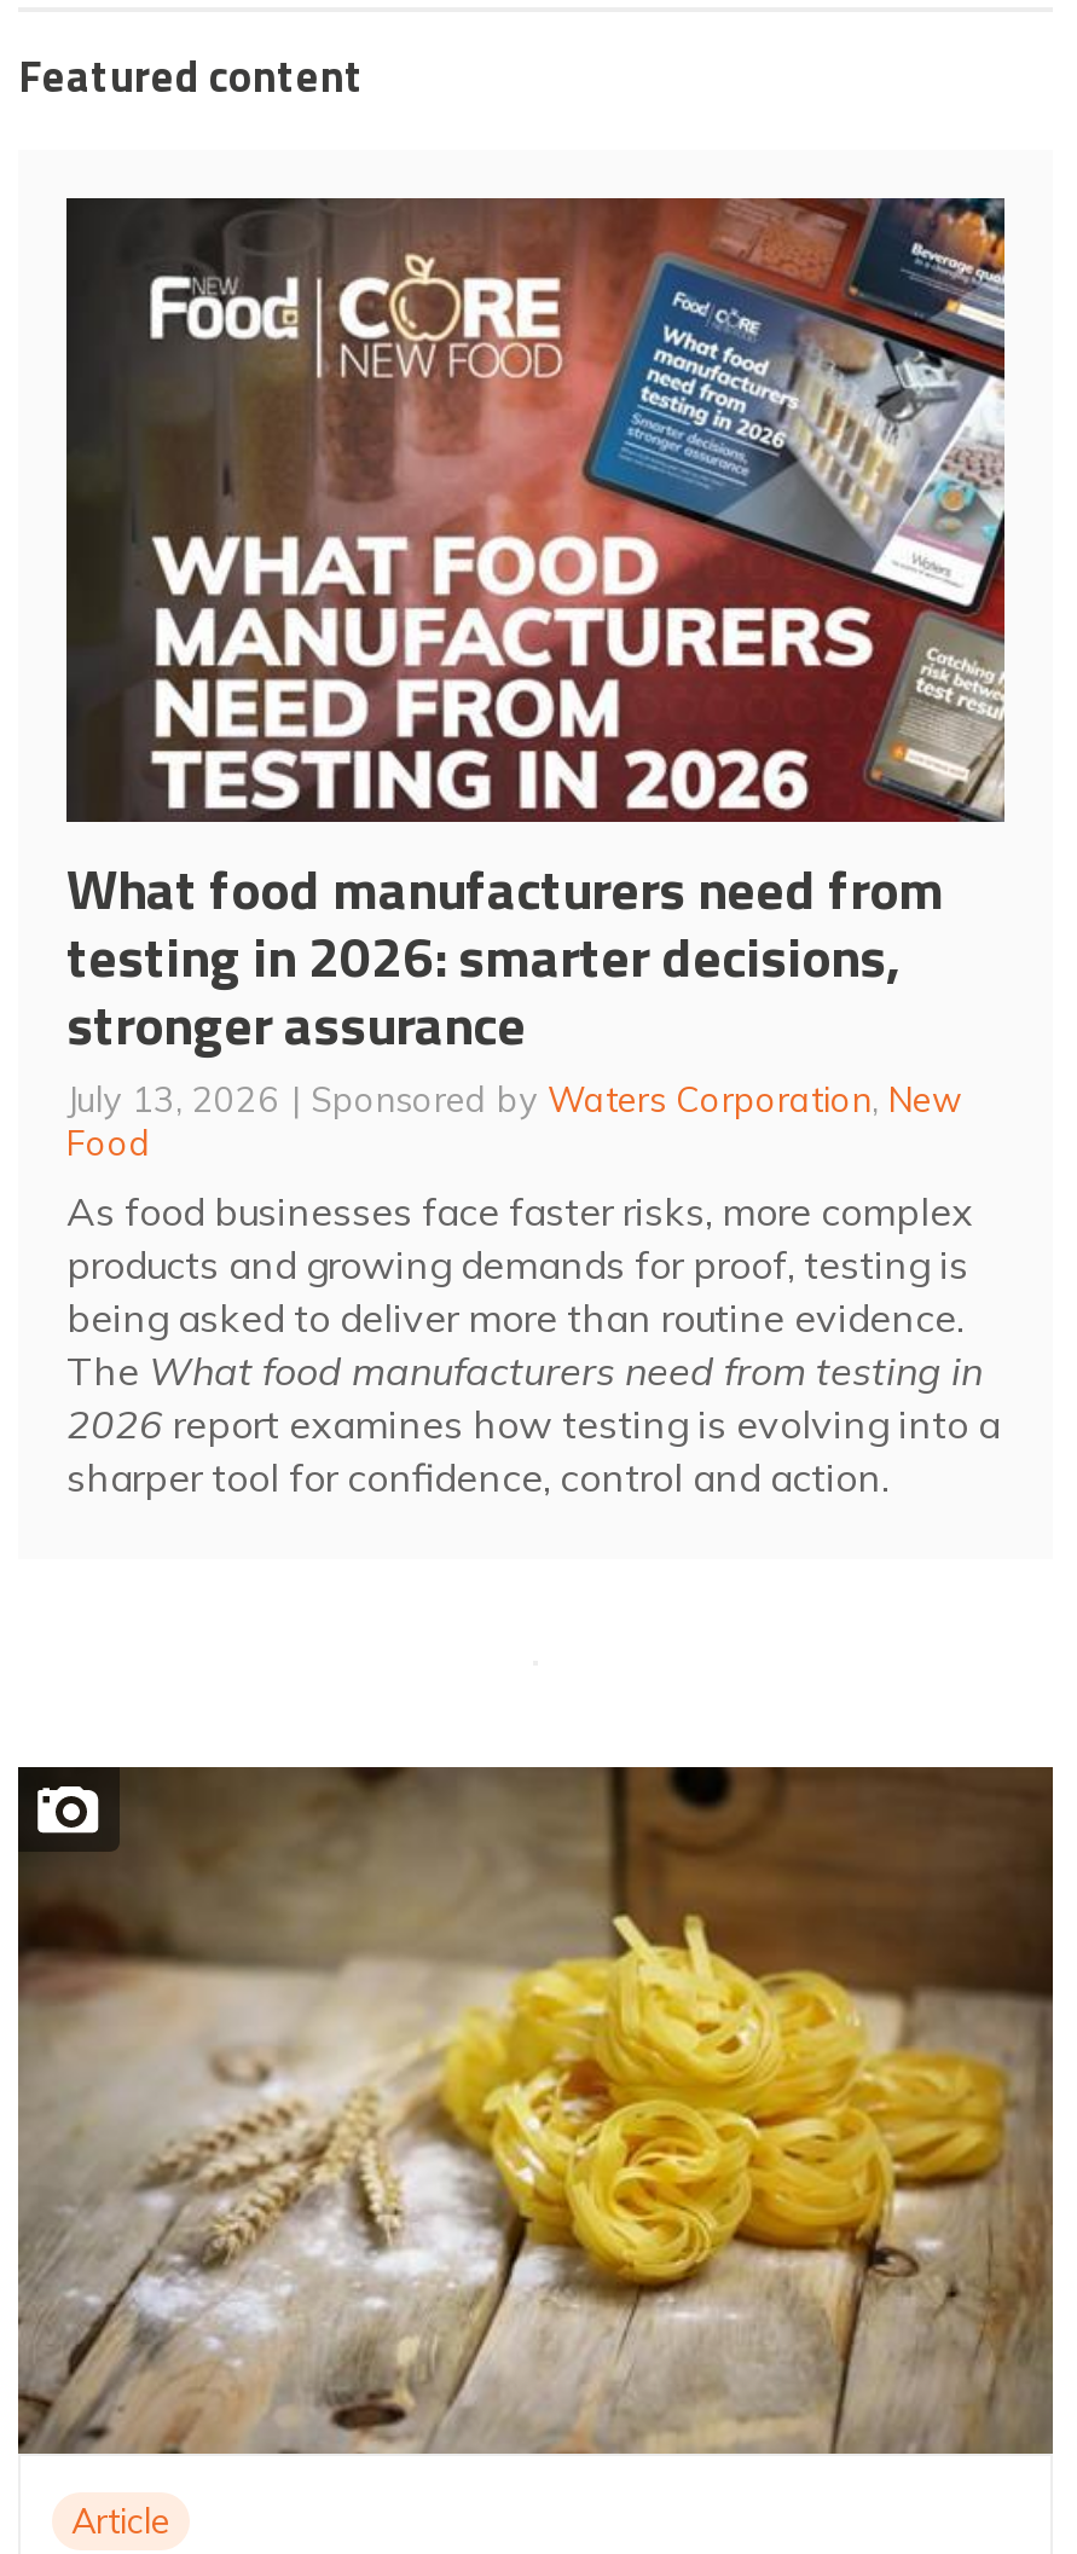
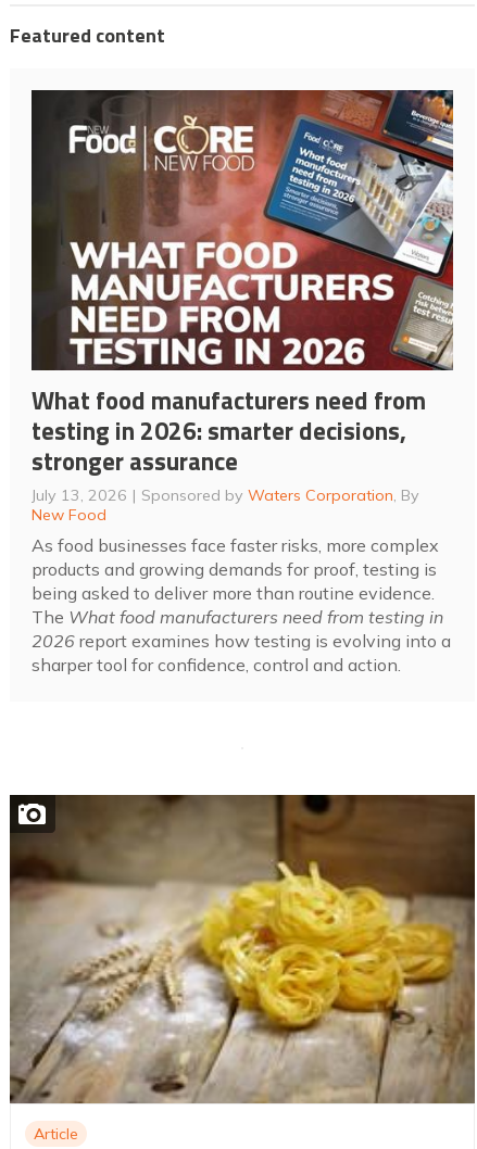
- Sponsored by Waters Corporation, New
- Food
+ Sponsored by Waters Corporation, By
+ New Food
